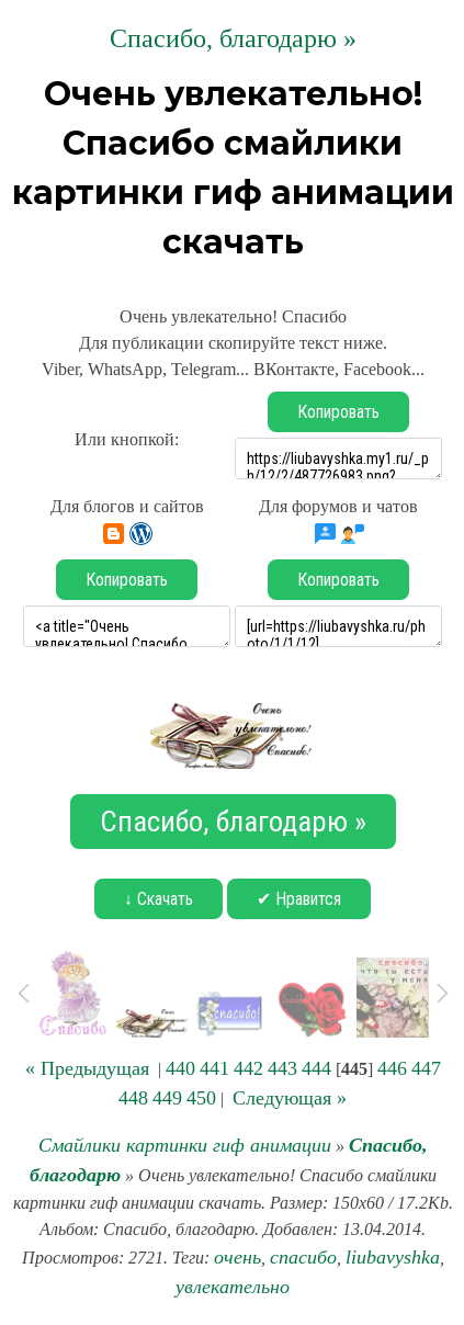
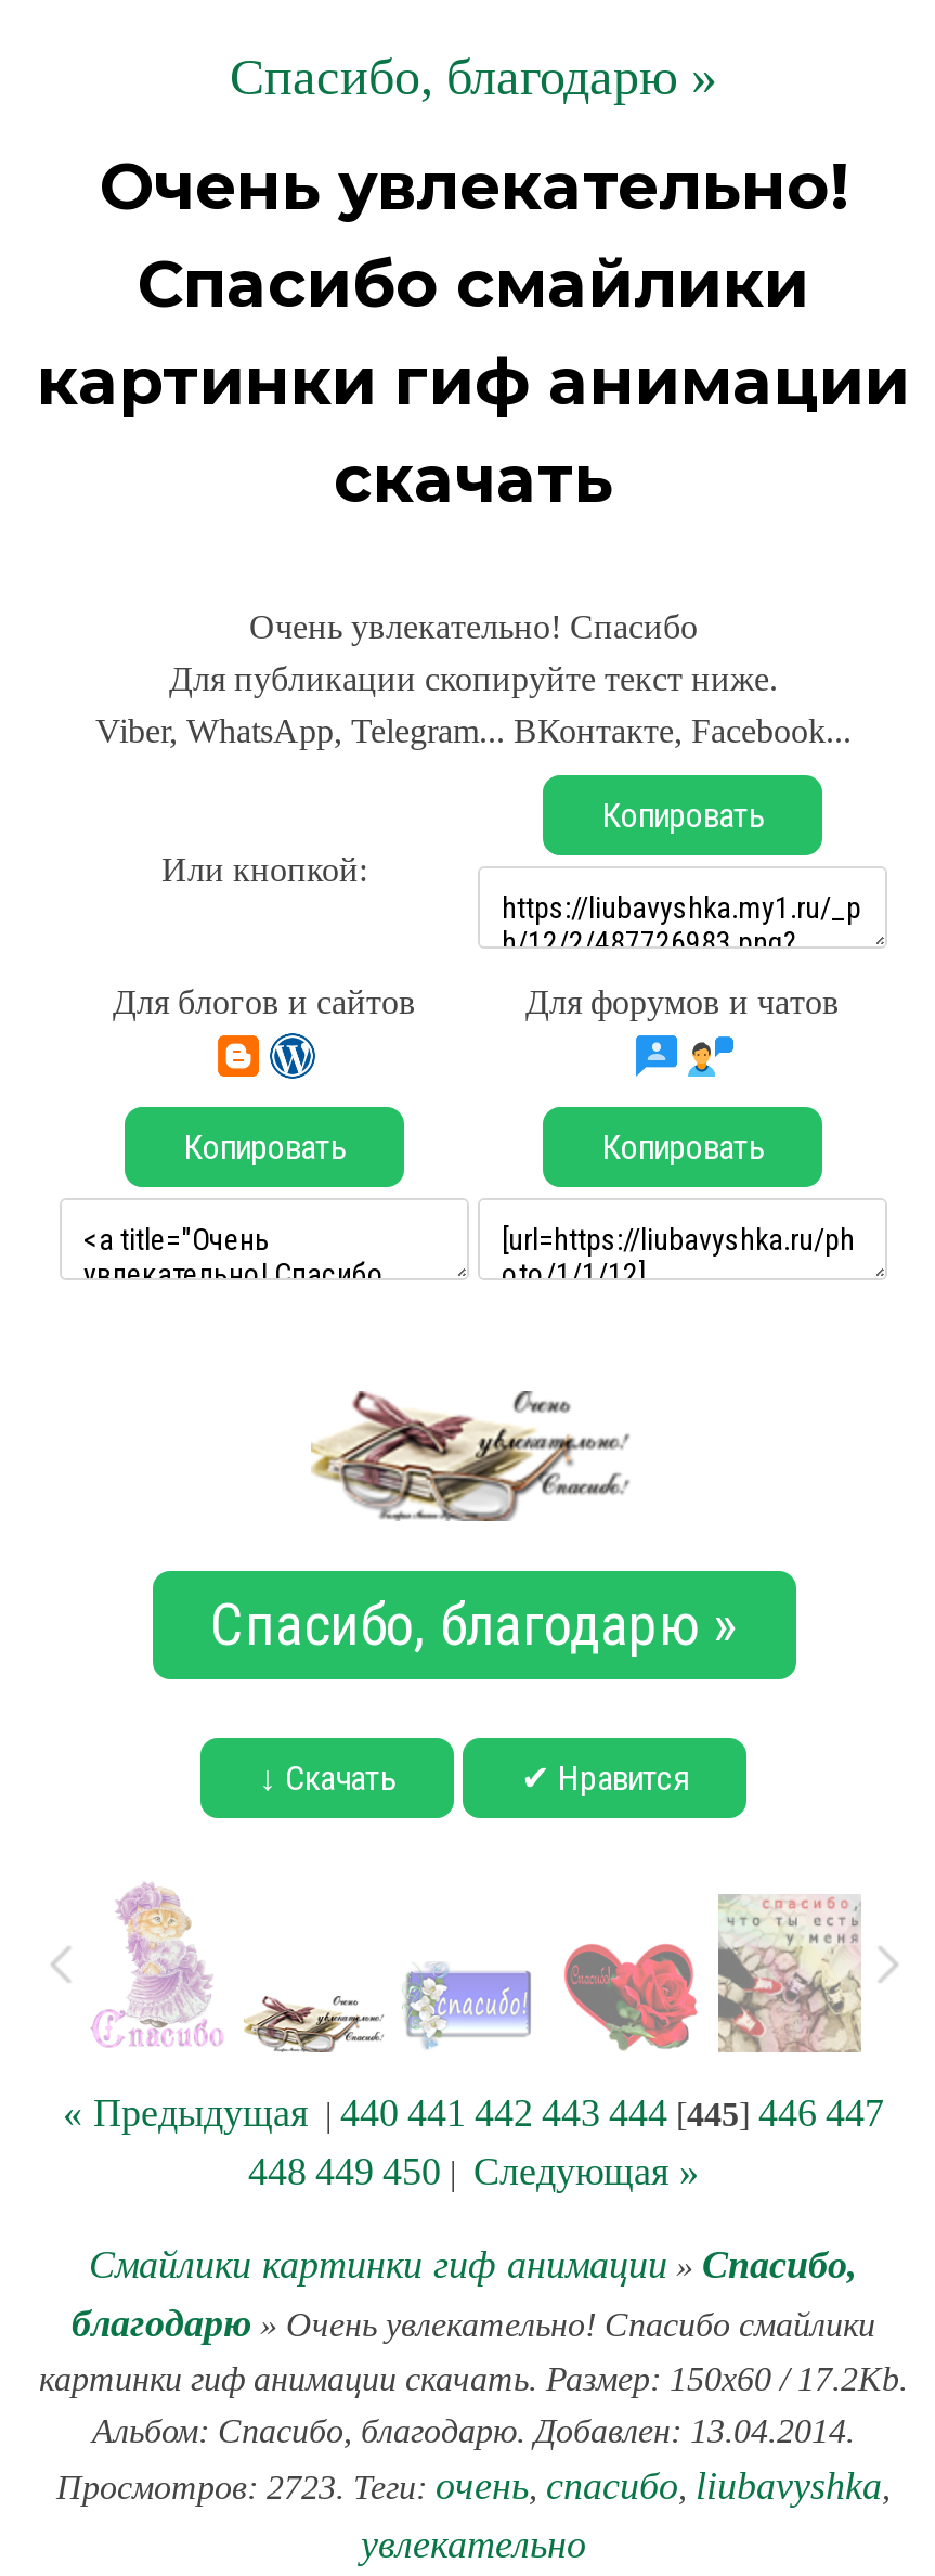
- Просмотров: 2721. Теги: очень, спасибо, liubavyshka,
+ Просмотров: 2723. Теги: очень, спасибо, liubavyshka,
